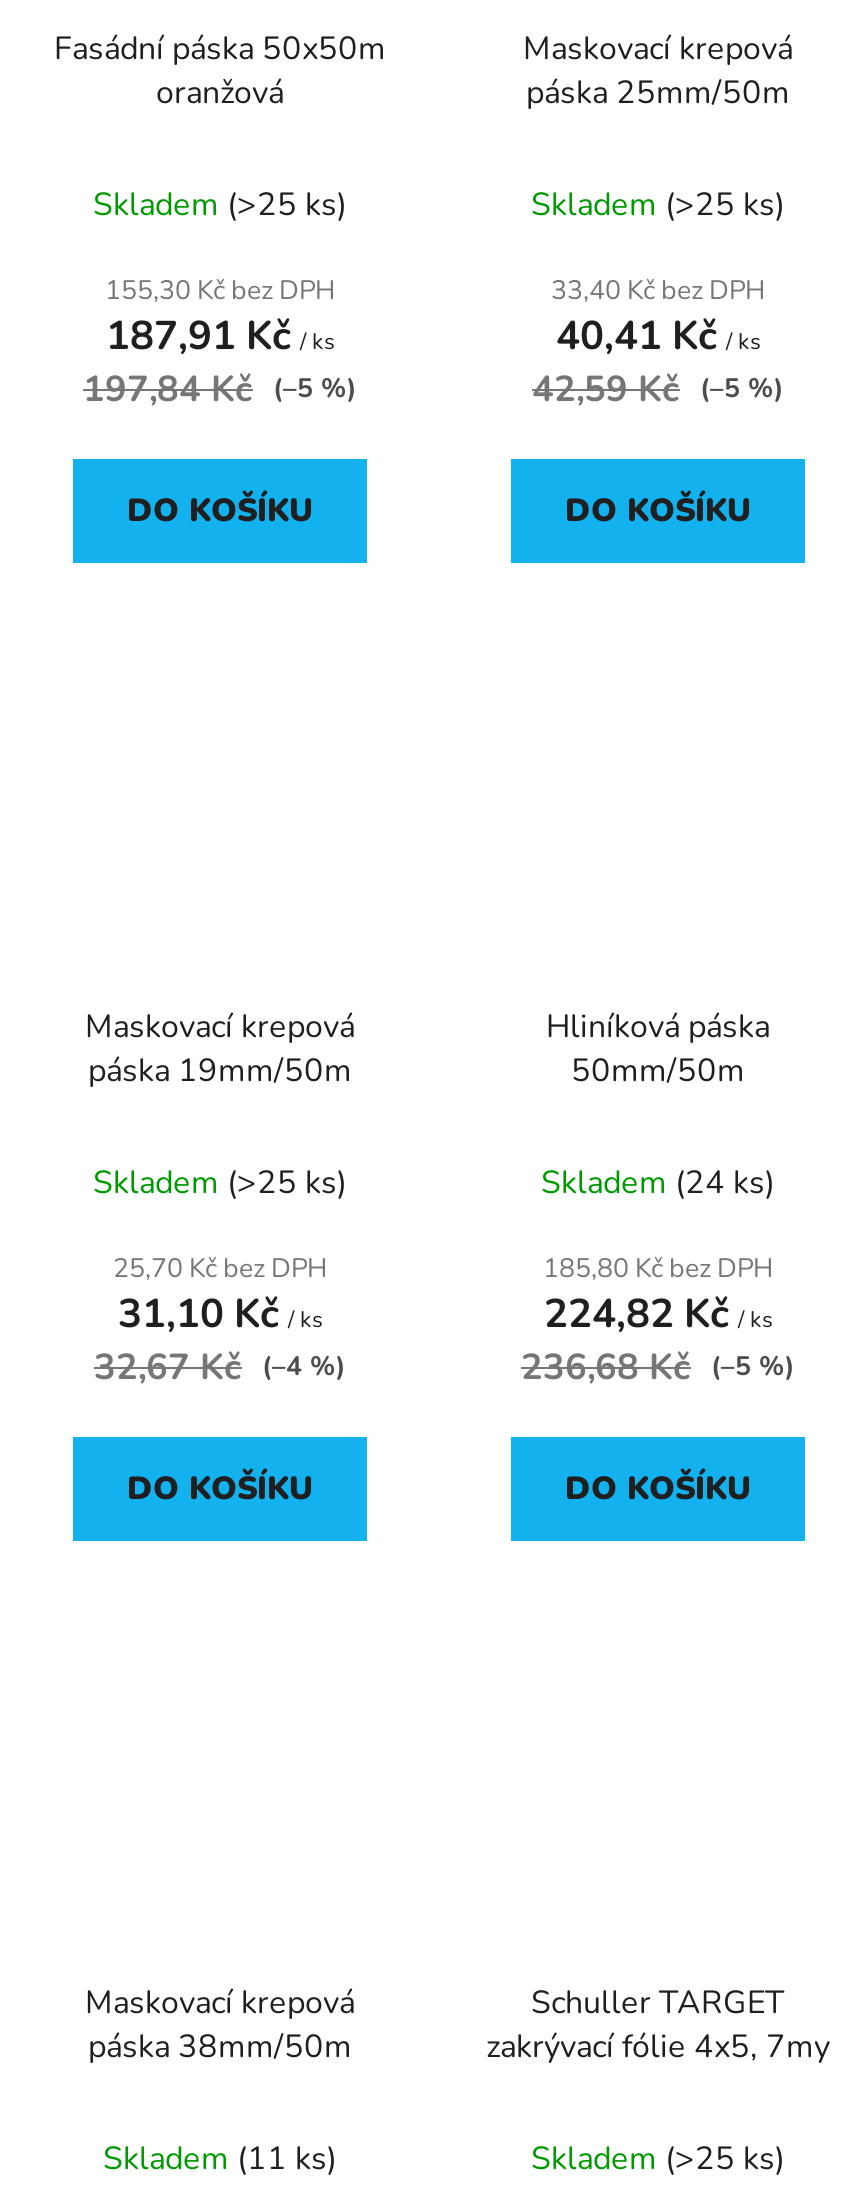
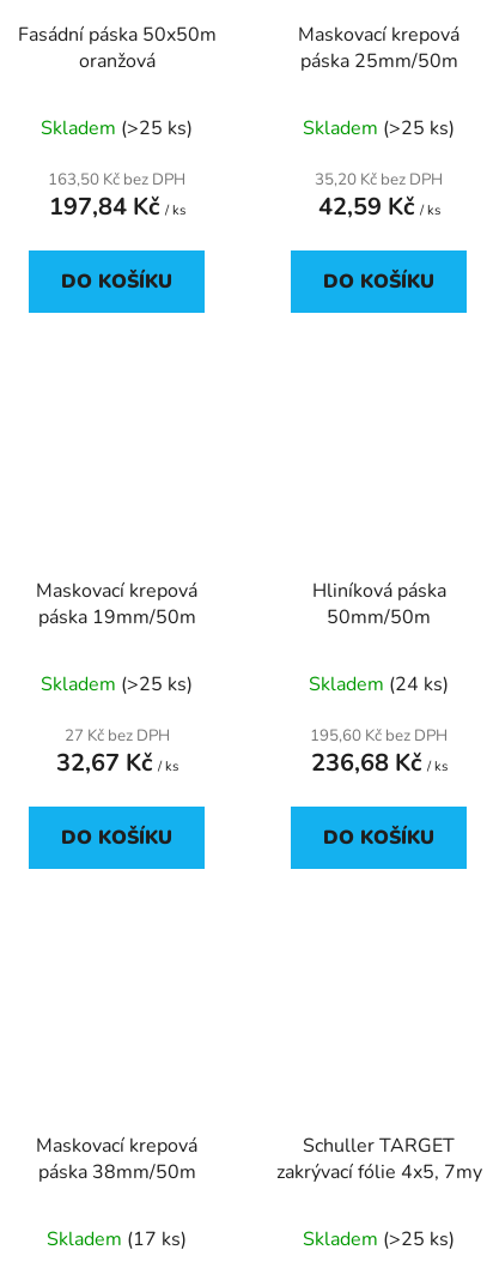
- 155,30 Kč bez DPH
- 187,91 Kč / ks
- 197,84 Kč (–5 %)
+ 163,50 Kč bez DPH
+ 197,84 Kč / ks

- 33,40 Kč bez DPH
- 40,41 Kč / ks
- 42,59 Kč (–5 %)
+ 35,20 Kč bez DPH
+ 42,59 Kč / ks

- 25,70 Kč bez DPH
- 31,10 Kč / ks
- 32,67 Kč (–4 %)
+ 27 Kč bez DPH
+ 32,67 Kč / ks

- 185,80 Kč bez DPH
- 224,82 Kč / ks
- 236,68 Kč (–5 %)
+ 195,60 Kč bez DPH
+ 236,68 Kč / ks

- Skladem (11 ks)
+ Skladem (17 ks)
